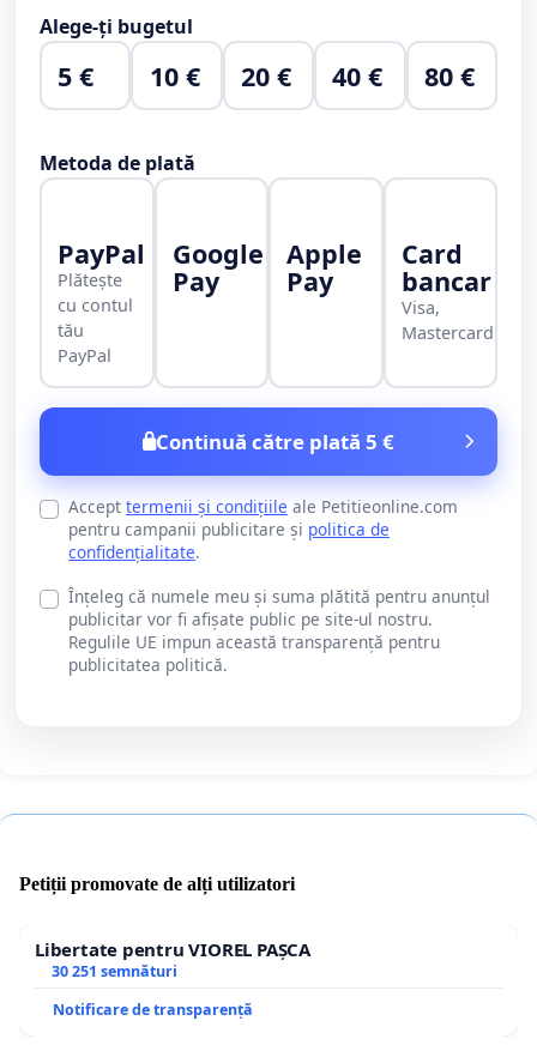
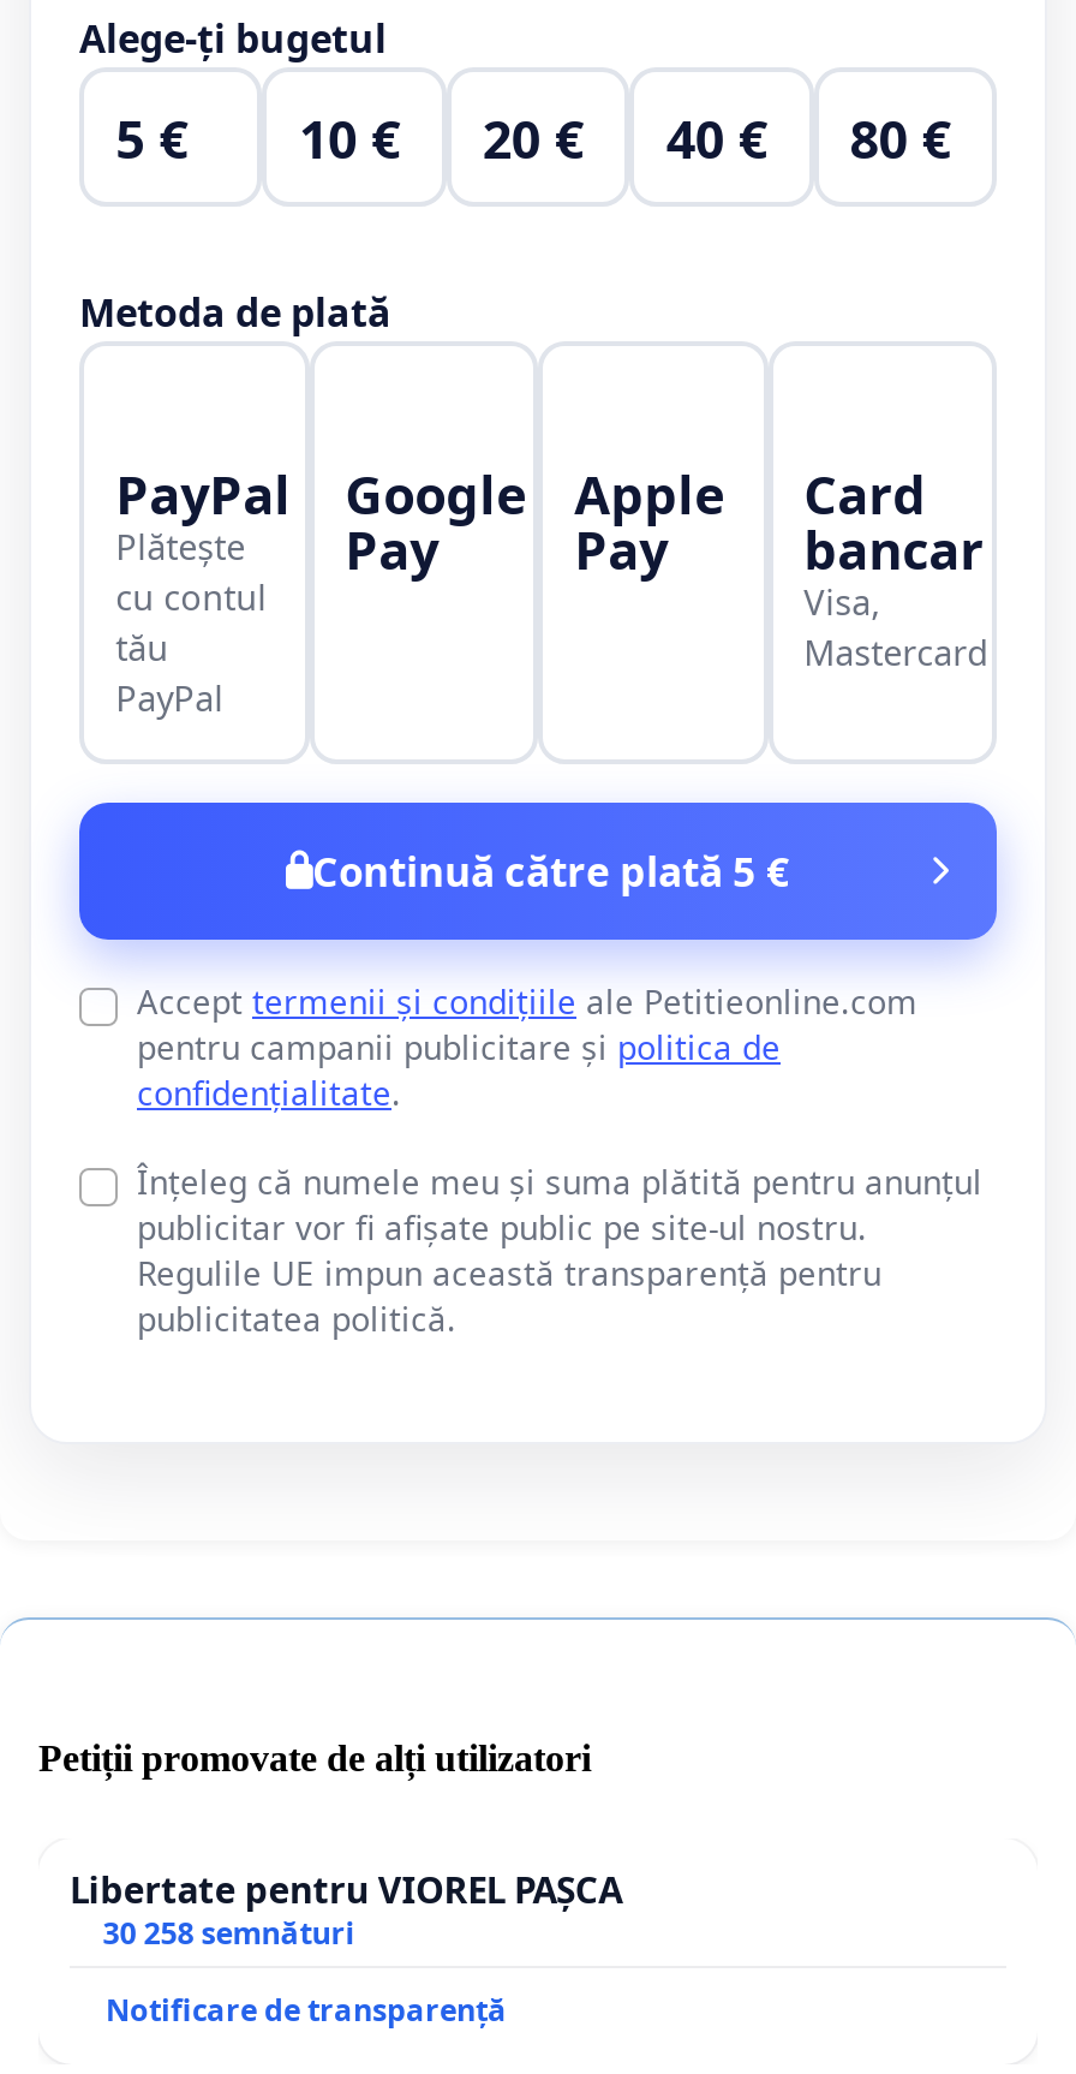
- 30 251 semnături
+ 30 258 semnături
